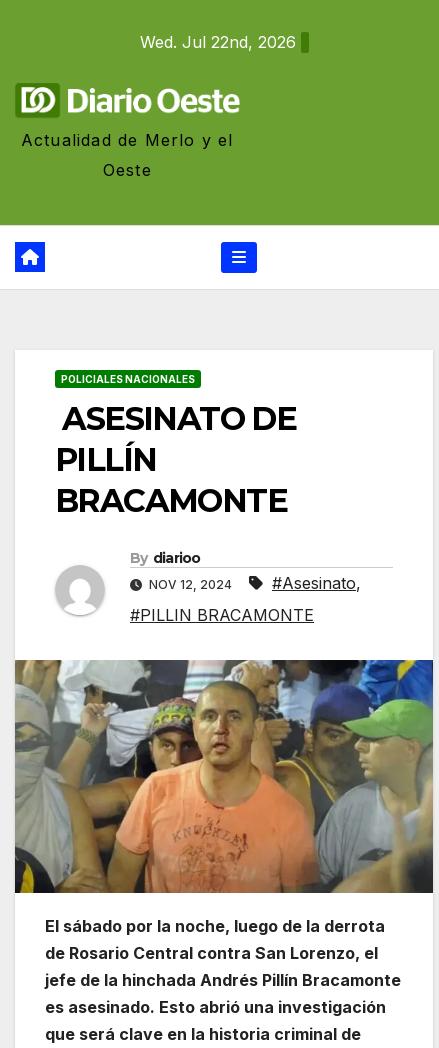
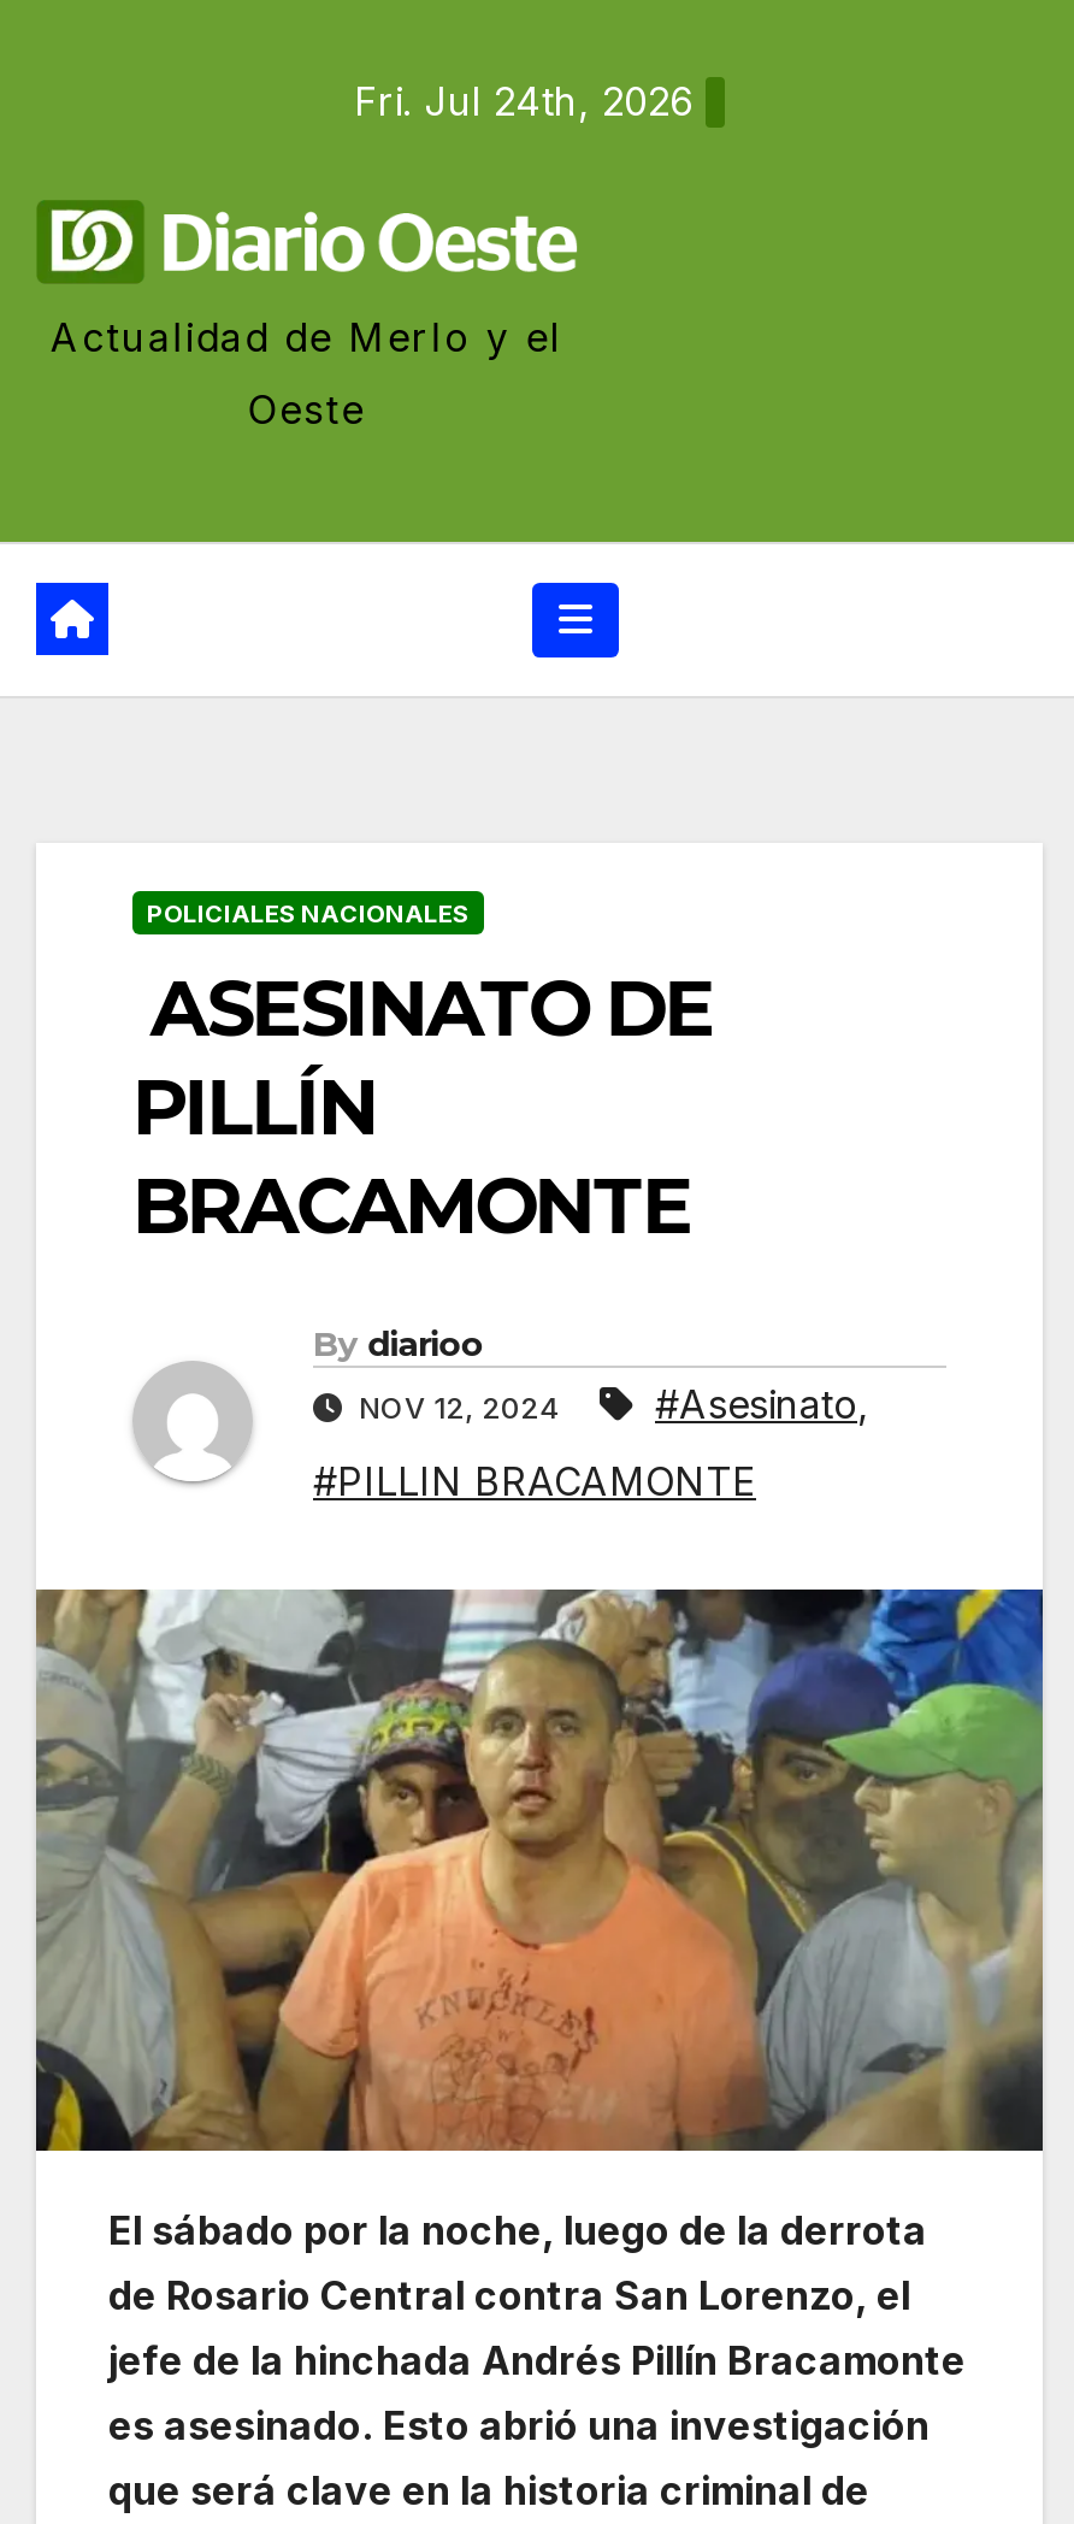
- Wed. Jul 22nd, 2026
+ Fri. Jul 24th, 2026
